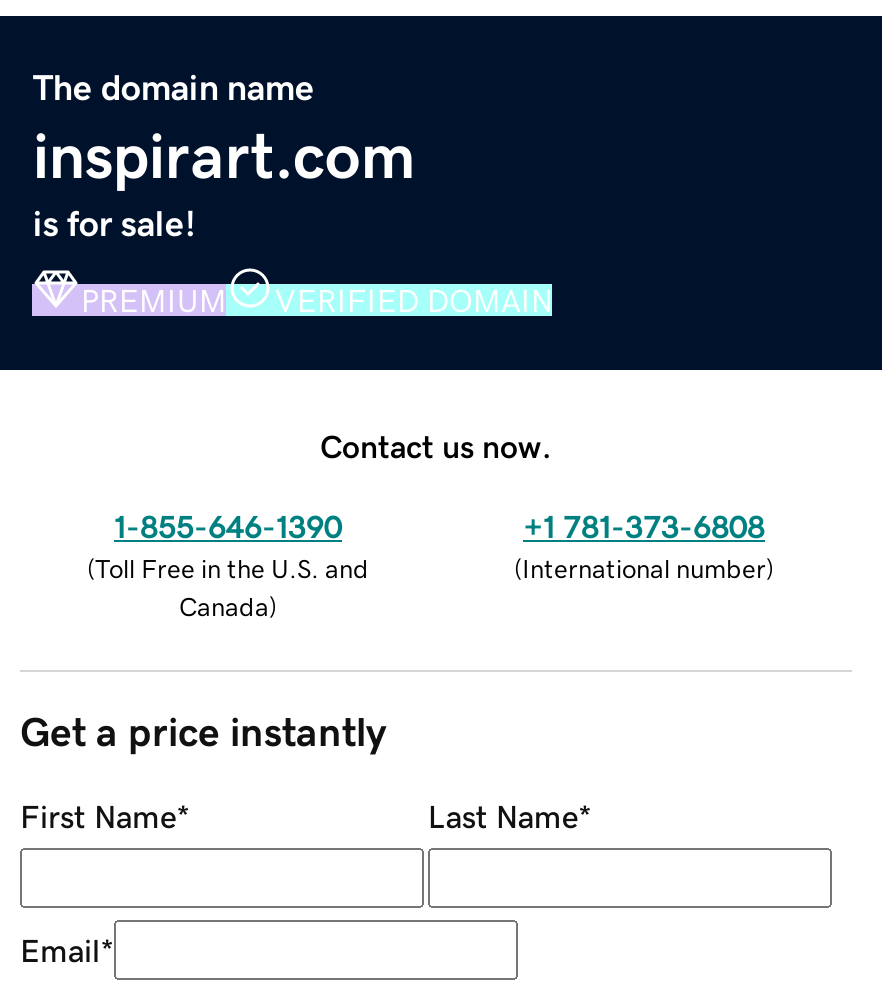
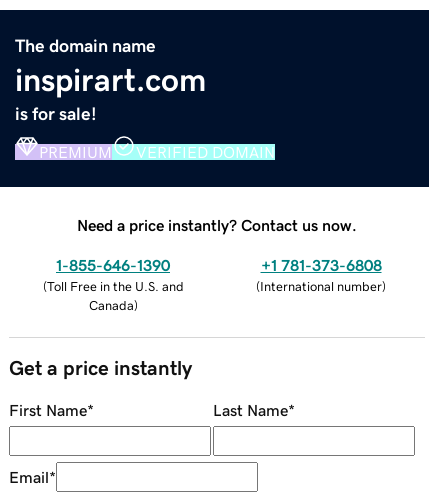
- Contact us now.
+ Need a price instantly? Contact us now.
